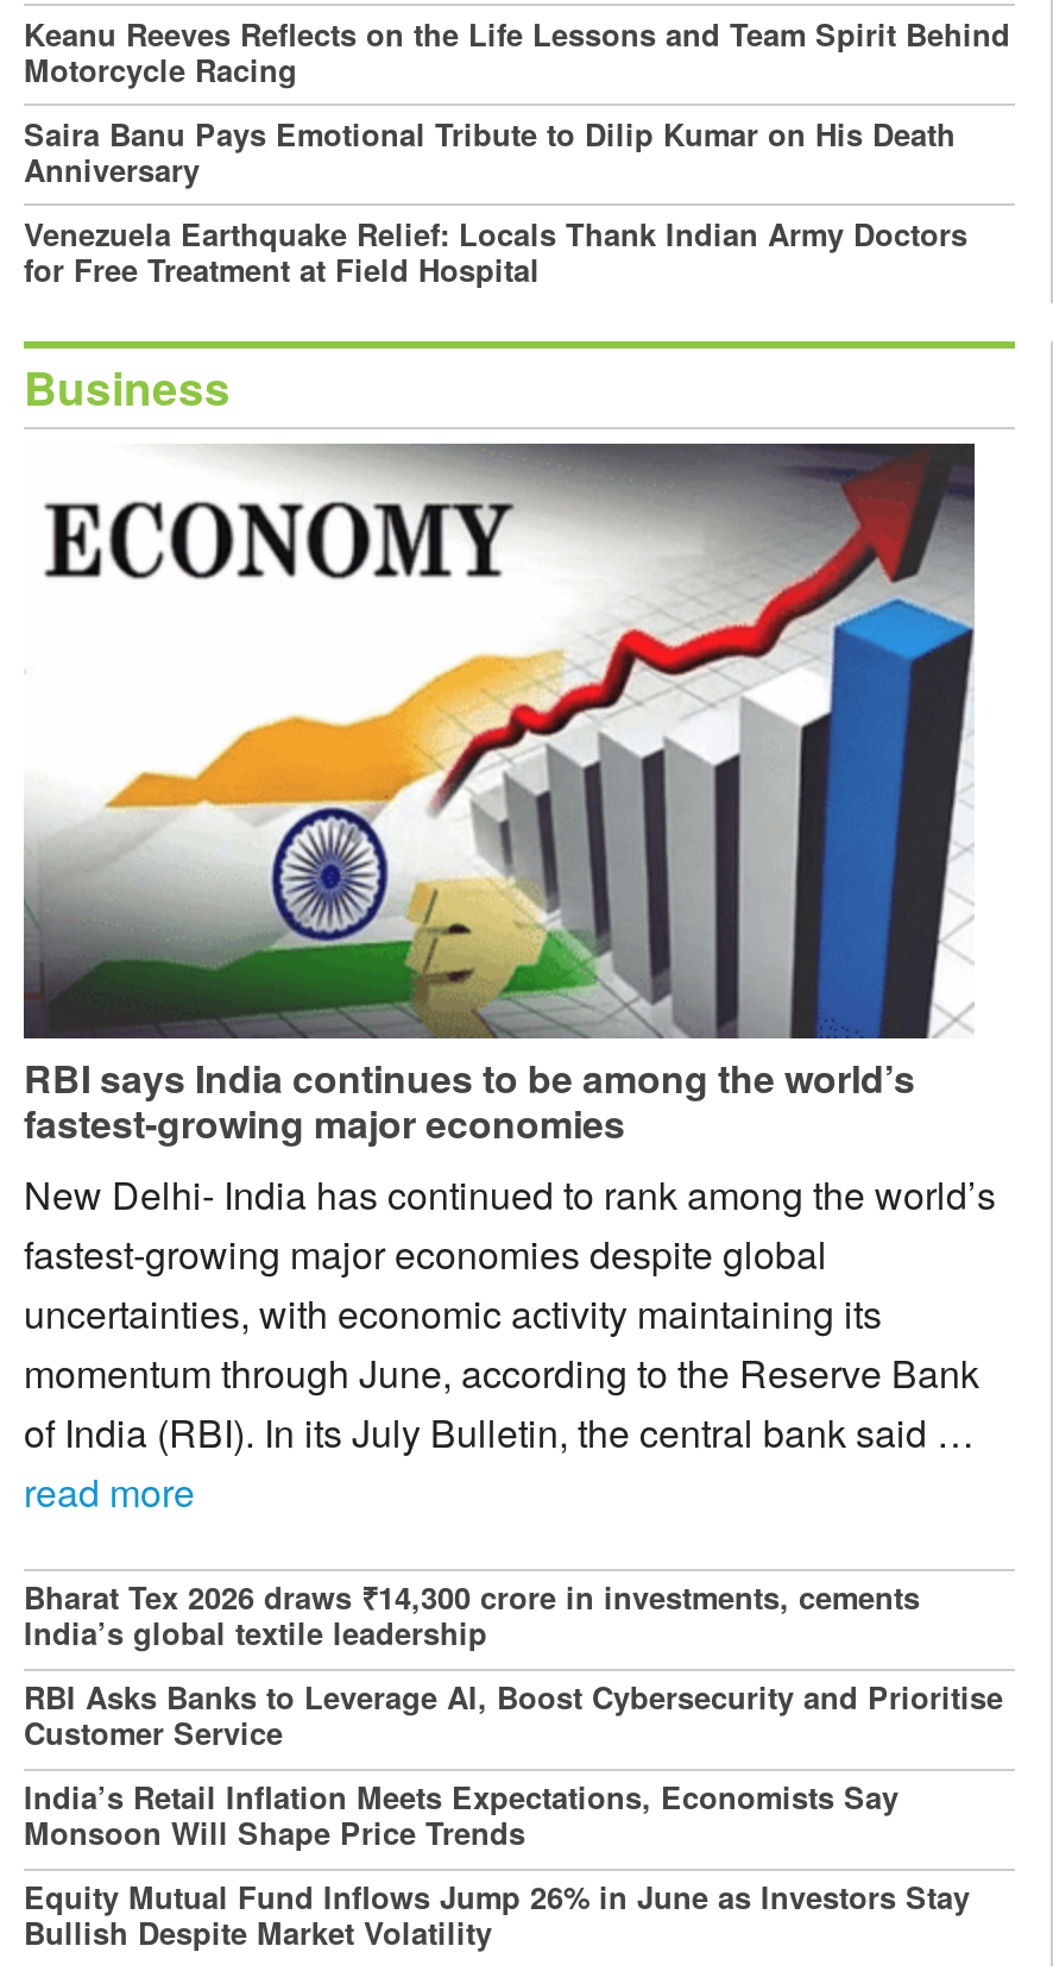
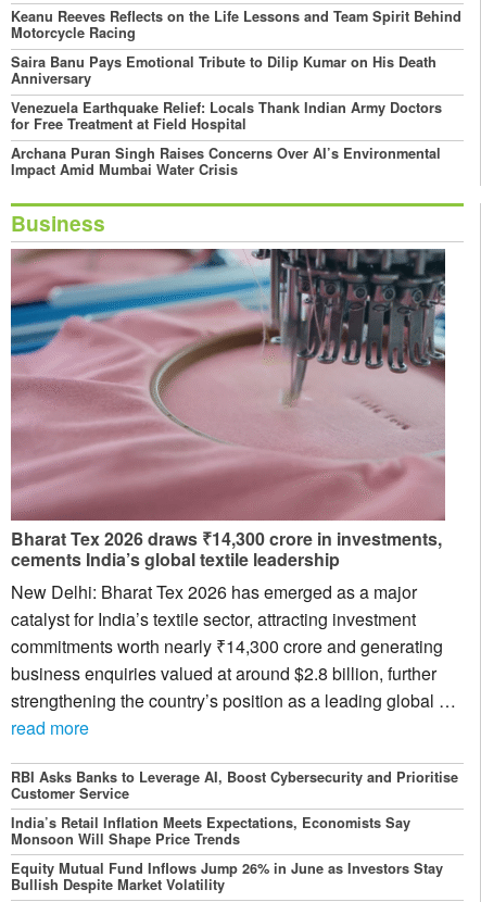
+ Archana Puran Singh Raises Concerns Over AI’s Environmental
+ Impact Amid Mumbai Water Crisis

moved down: Business

- [image]
- RBI says India continues to be among the world’s
- fastest-growing major economies
- New Delhi- India has continued to rank among the world’s
- fastest-growing major economies despite global
- uncertainties, with economic activity maintaining its
- momentum through June, according to the Reserve Bank
- of India (RBI). In its July Bulletin, the central bank said …
+ [image]
+ Bharat Tex 2026 draws ₹14,300 crore in investments,
+ cements India’s global textile leadership
+ New Delhi: Bharat Tex 2026 has emerged as a major
+ catalyst for India’s textile sector, attracting investment
+ commitments worth nearly ₹14,300 crore and generating
+ business enquiries valued at around $2.8 billion, further
+ strengthening the country’s position as a leading global …

moved down: read more

- Bharat Tex 2026 draws ₹14,300 crore in investments, cements
- India’s global textile leadership
